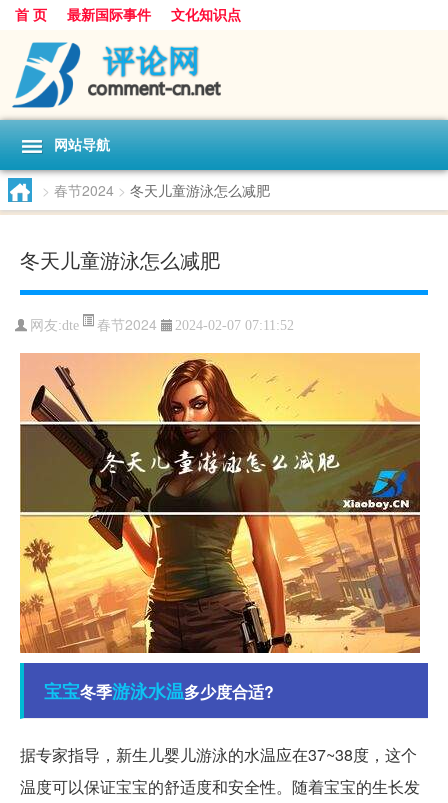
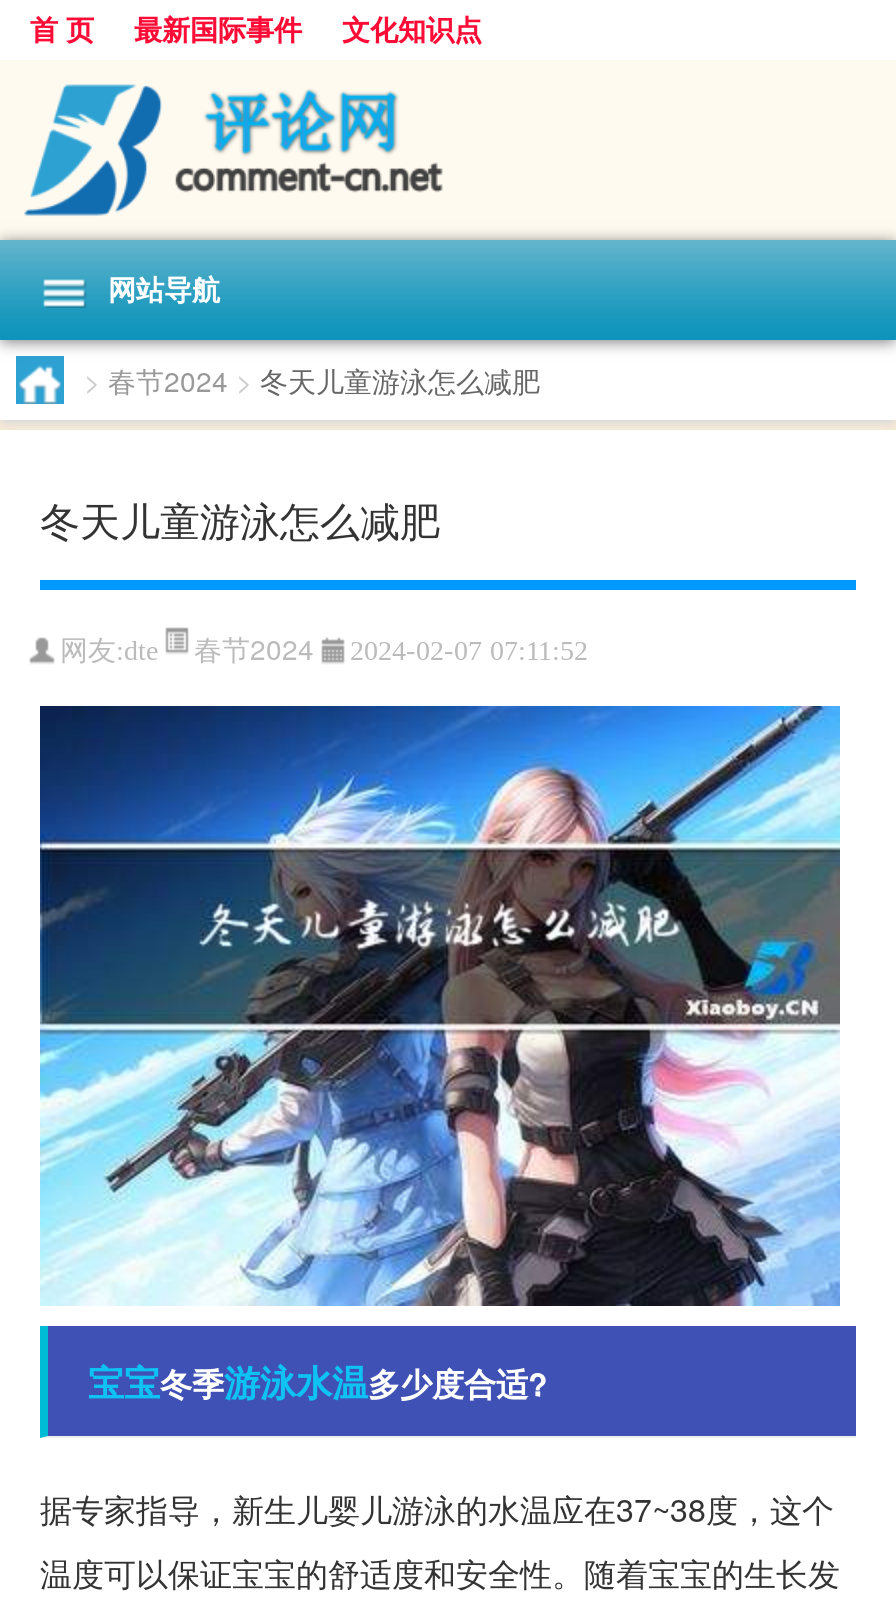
- [image]
+ [image]
